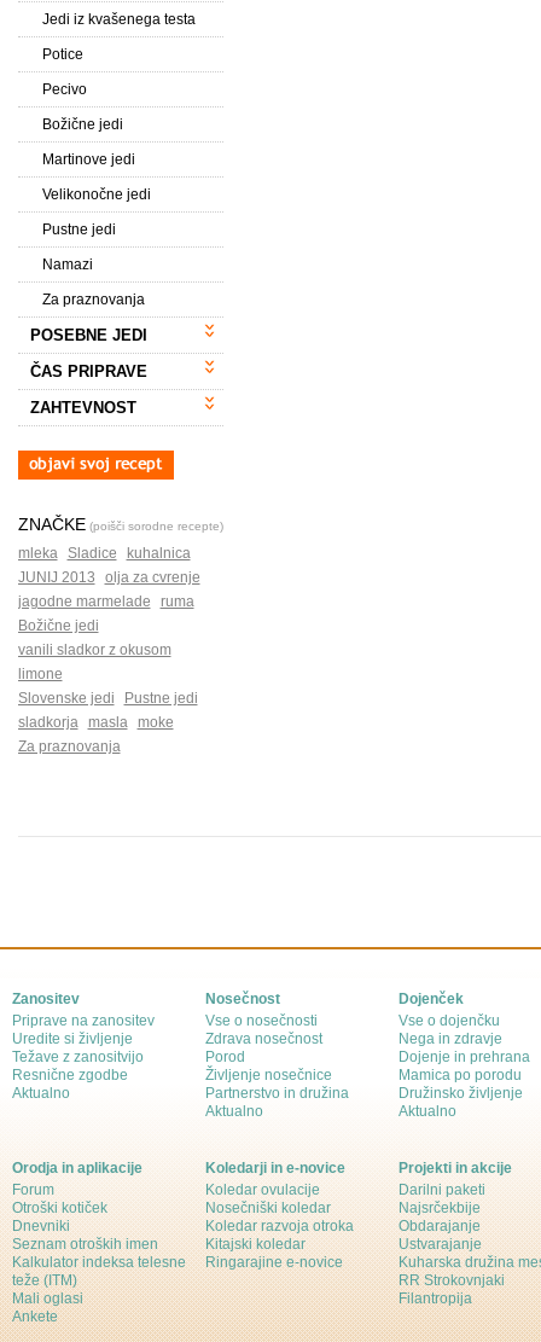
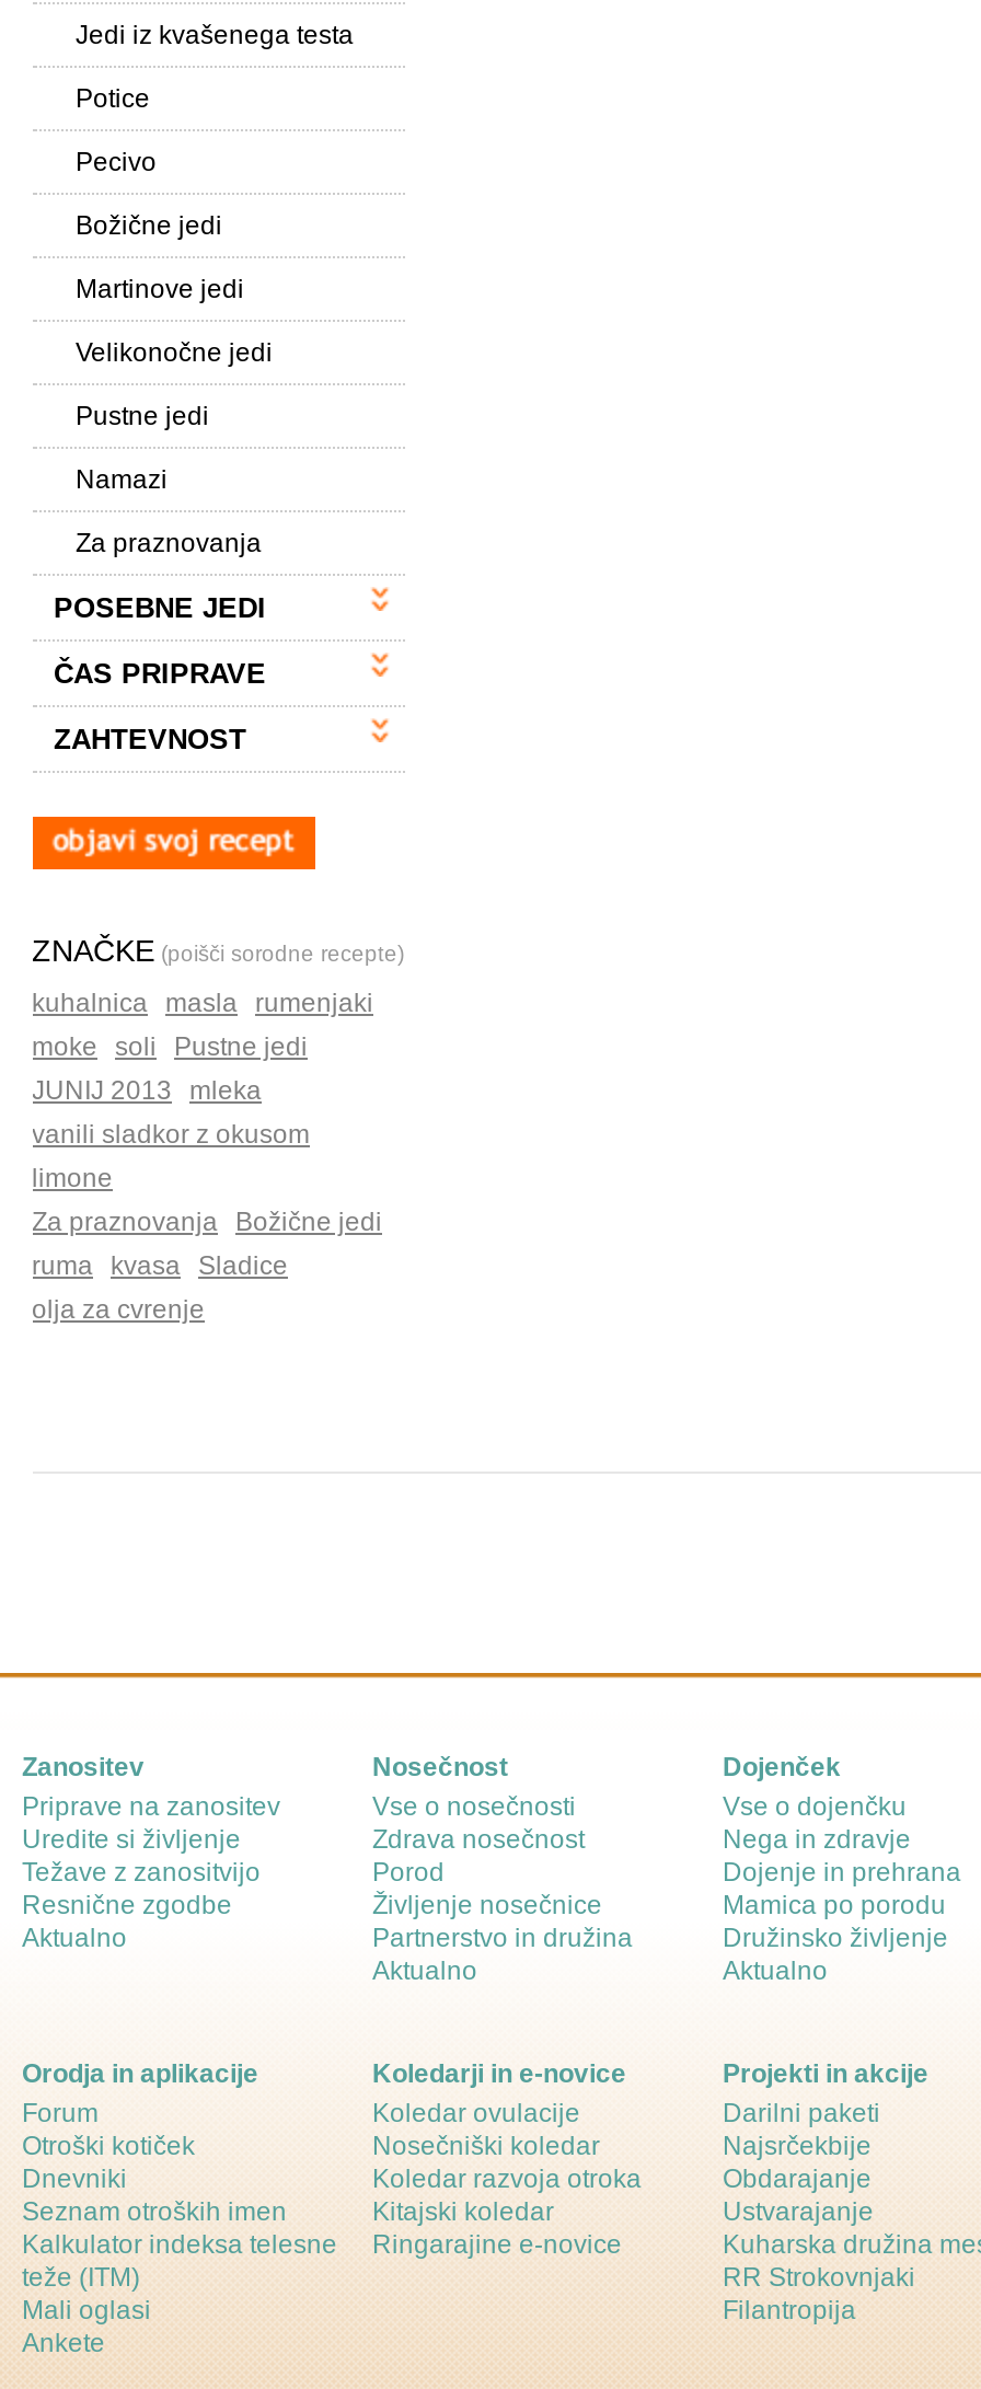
- mleka Sladice kuhalnica
- JUNIJ 2013 olja za cvrenje
- jagodne marmelade ruma
- Božične jedi
+ kuhalnica masla rumenjaki
+ moke soli Pustne jedi
+ JUNIJ 2013 mleka

- Slovenske jedi Pustne jedi
- sladkorja masla moke
- Za praznovanja
+ Za praznovanja Božične jedi
+ ruma kvasa Sladice
+ olja za cvrenje
